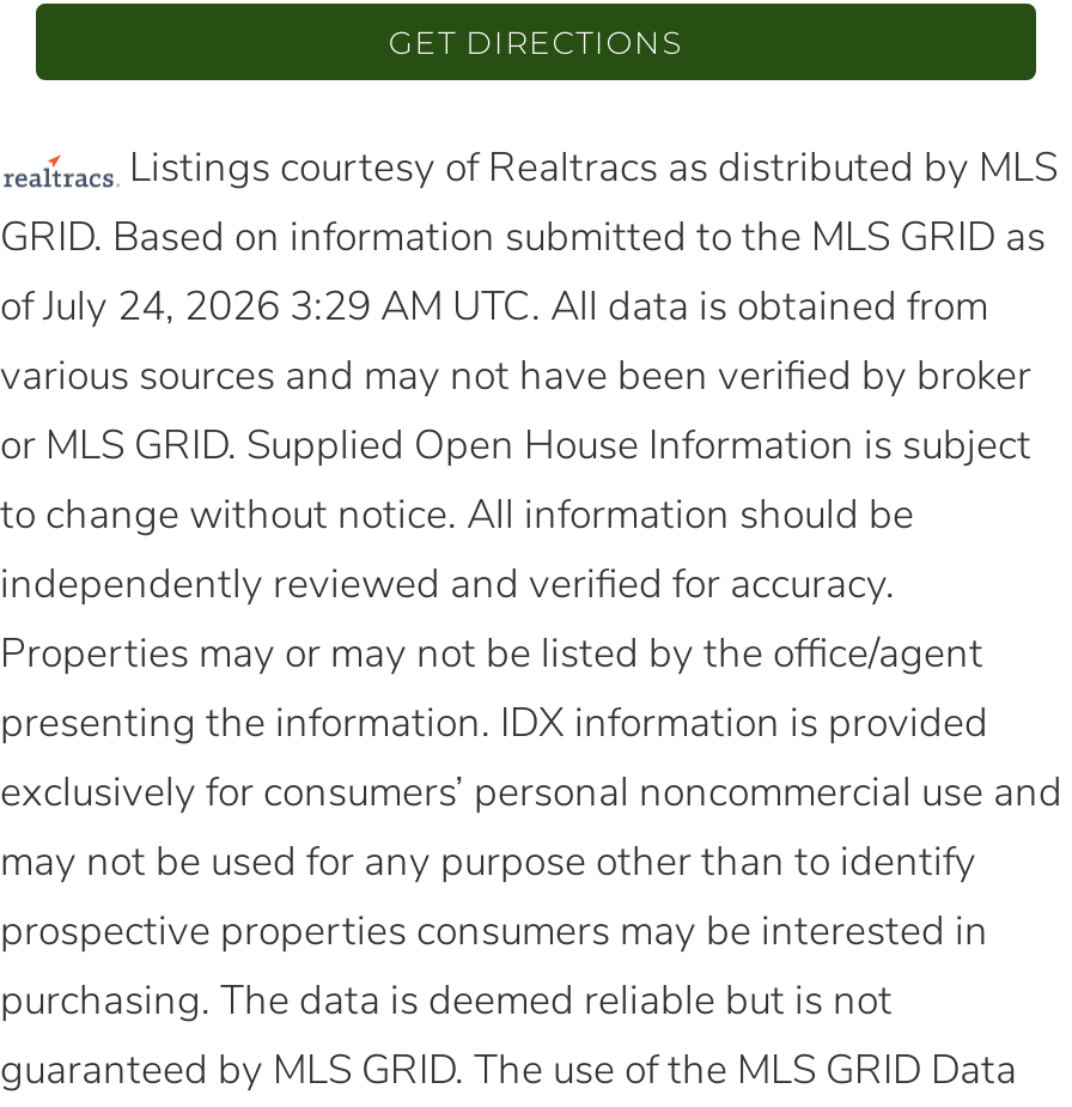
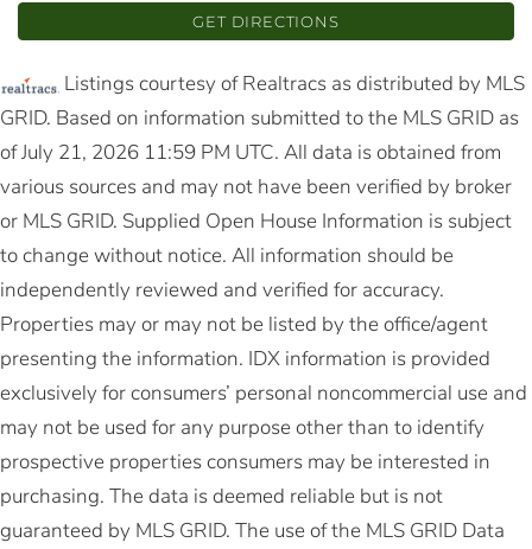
- of July 24, 2026 3:29 AM UTC. All data is obtained from
+ of July 21, 2026 11:59 PM UTC. All data is obtained from
